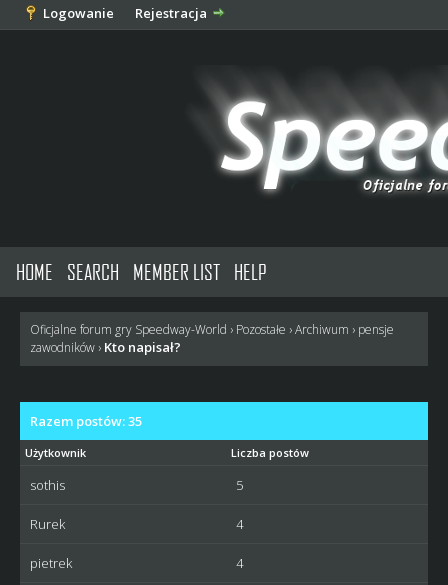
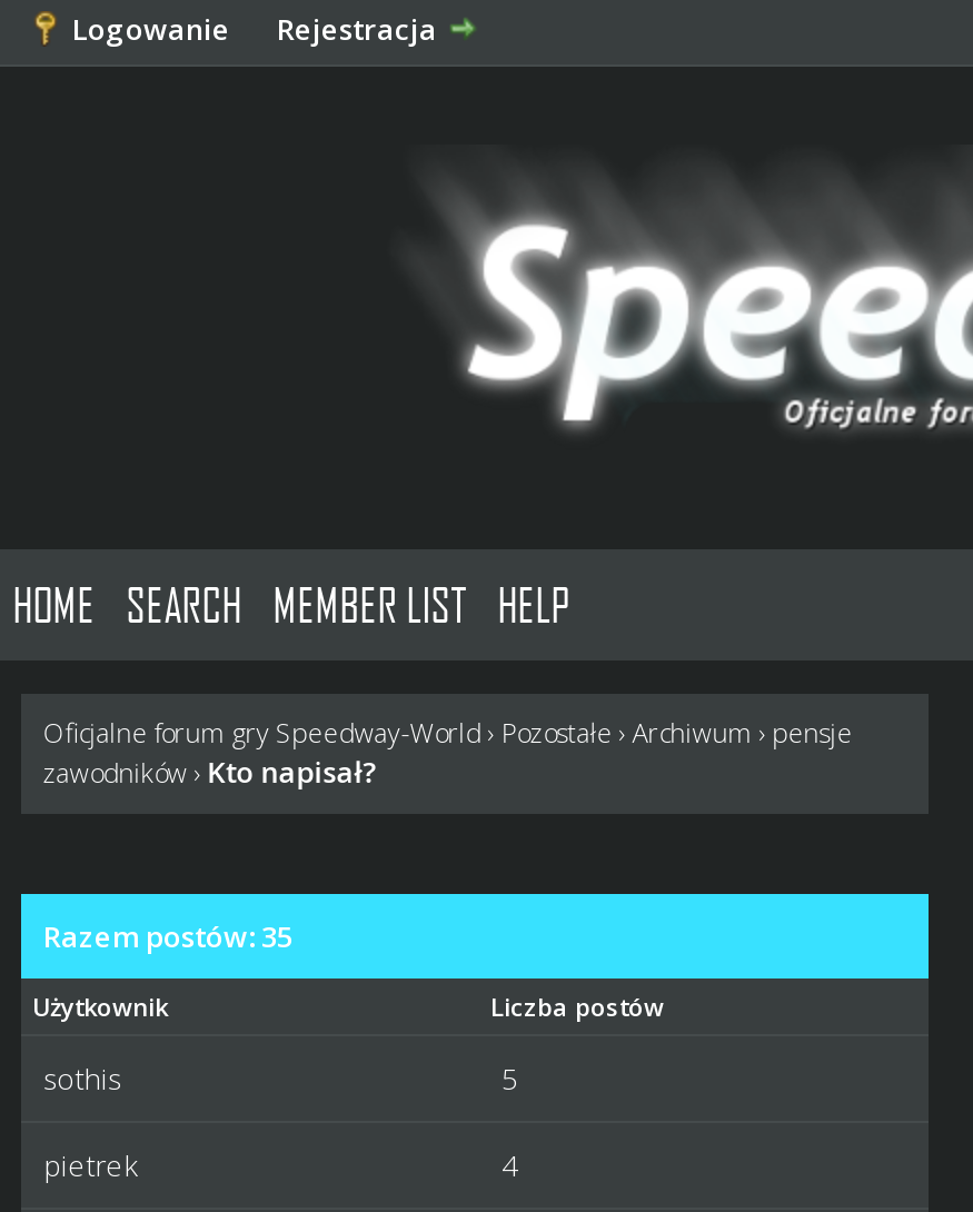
- Rurek
- 4
